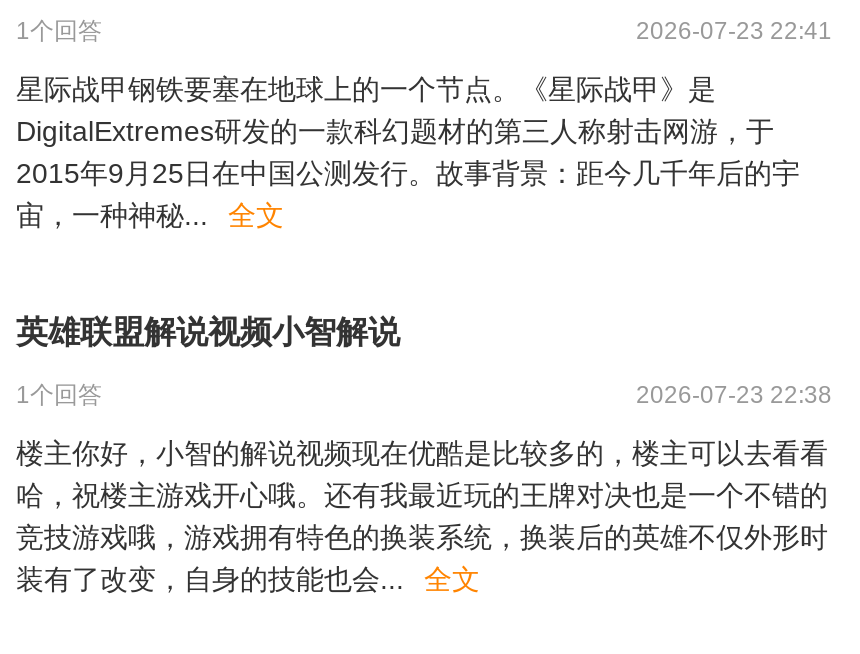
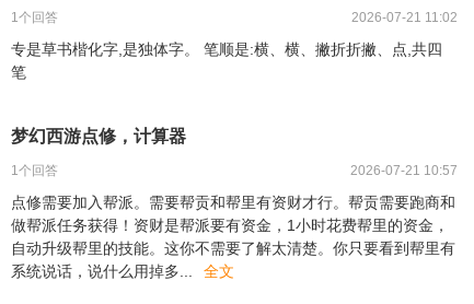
- 2026-07-23 22:41
+ 2026-07-21 11:02

- 星际战甲钢铁要塞在地球上的一个节点。《星际战甲》是
- DigitalExtremes研发的一款科幻题材的第三人称射击网游，于
- 2015年9月25日在中国公测发行。故事背景：距今几千年后的宇
- 宙，一种神秘...
- 全文
+ 专是草书楷化字,是独体字。 笔顺是:横、横、撇折折撇、点,共四
+ 笔

- 英雄联盟解说视频小智解说
+ 梦幻西游点修，计算器

- 2026-07-23 22:38
+ 2026-07-21 10:57

- 楼主你好，小智的解说视频现在优酷是比较多的，楼主可以去看看
- 哈，祝楼主游戏开心哦。还有我最近玩的王牌对决也是一个不错的
- 竞技游戏哦，游戏拥有特色的换装系统，换装后的英雄不仅外形时
- 装有了改变，自身的技能也会...
+ 点修需要加入帮派。需要帮贡和帮里有资财才行。帮贡需要跑商和
+ 做帮派任务获得！资财是帮派要有资金，1小时花费帮里的资金，
+ 自动升级帮里的技能。这你不需要了解太清楚。你只要看到帮里有
+ 系统说话，说什么用掉多...
